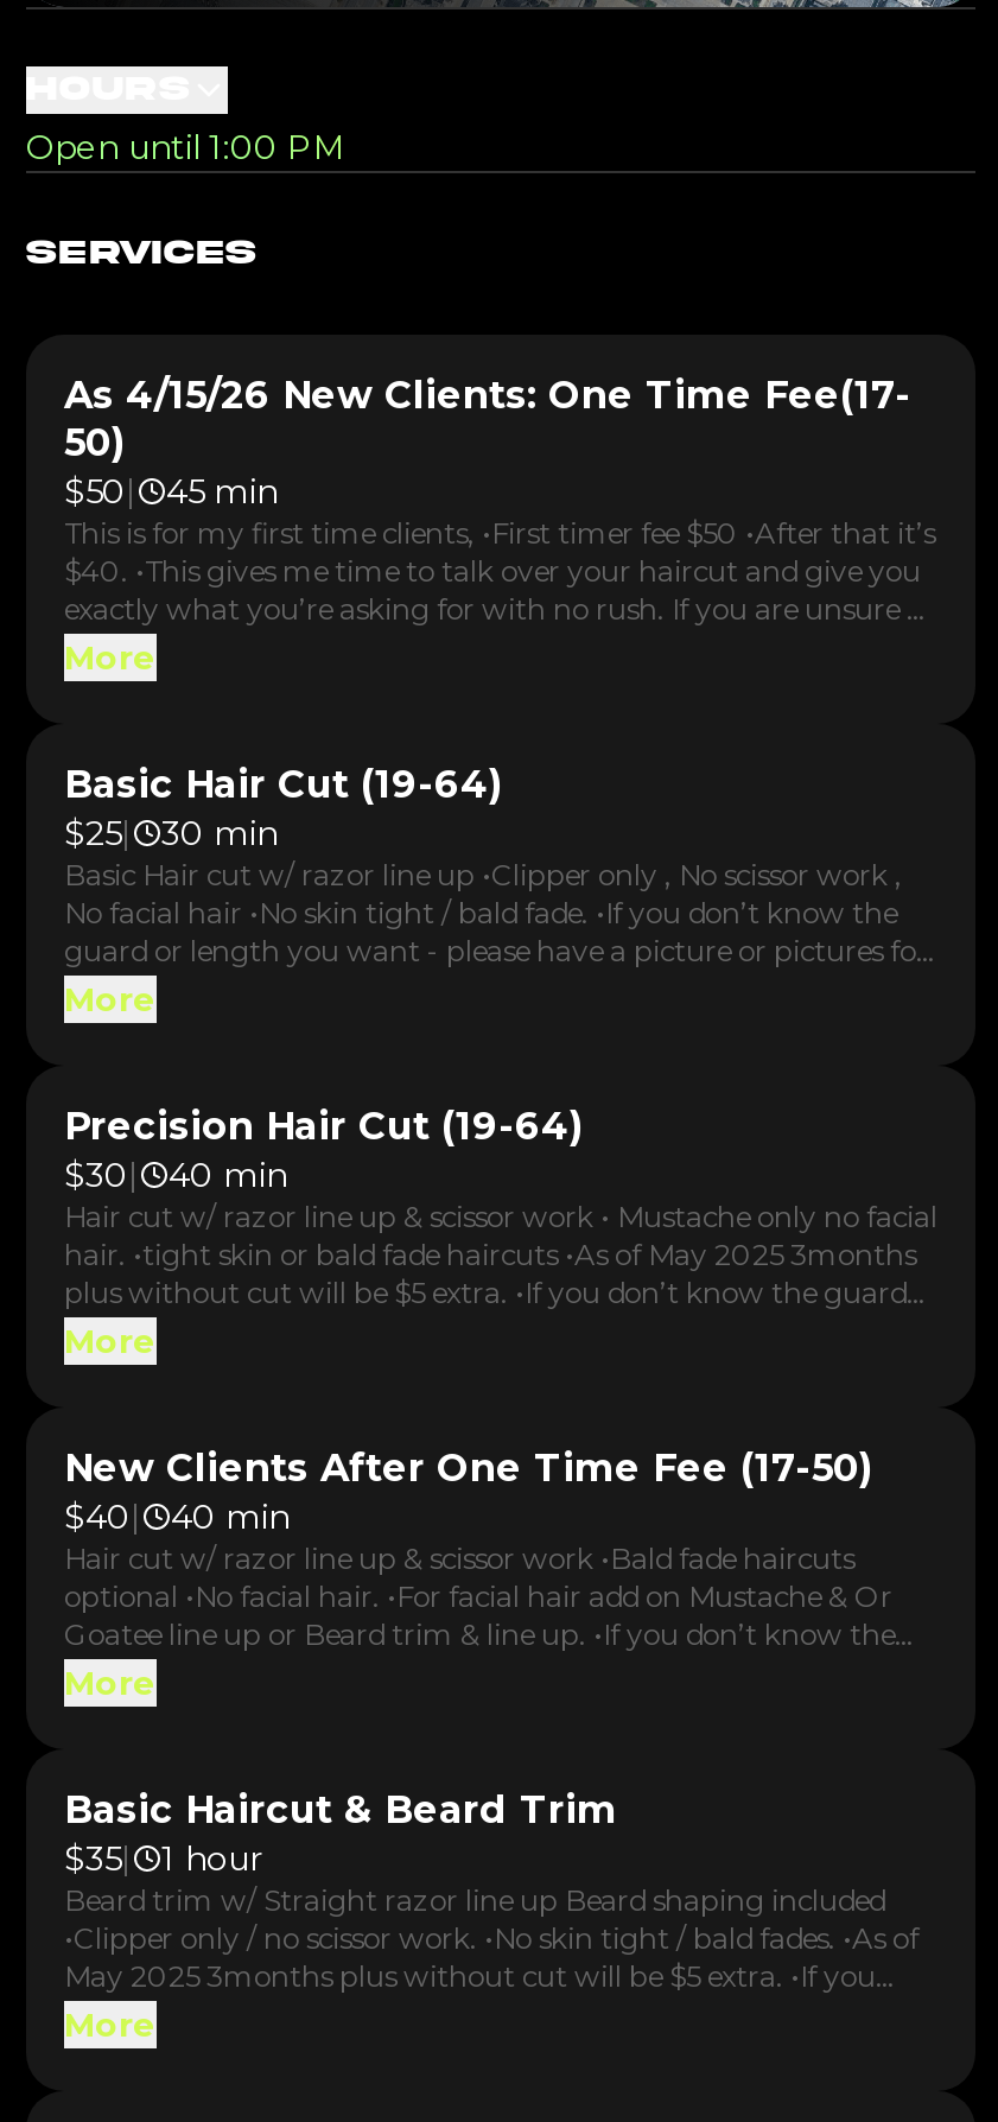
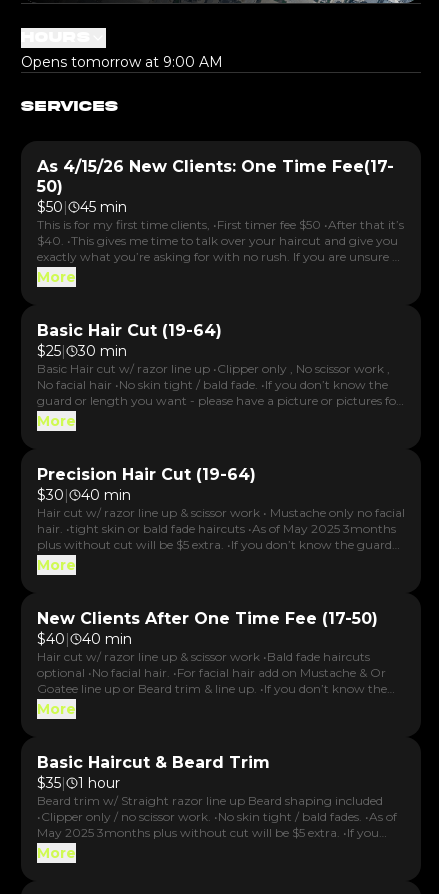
- Open until 1:00 PM
+ Opens tomorrow at 9:00 AM
